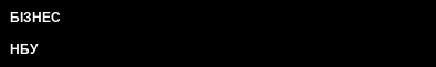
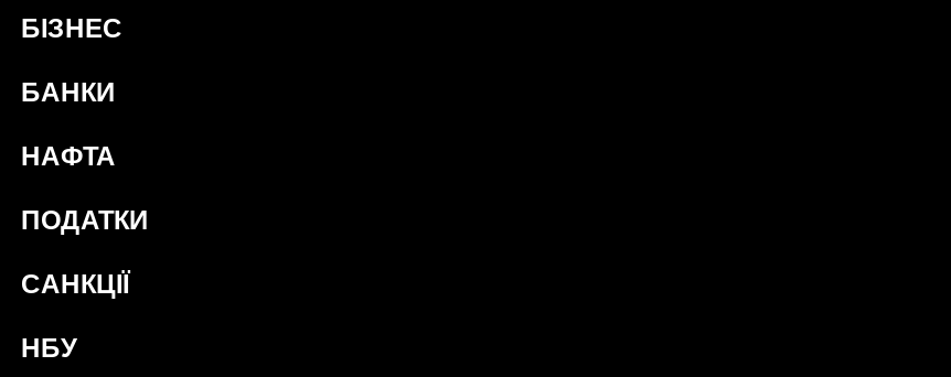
+ БАНКИ
+ НАФТА
+ ПОДАТКИ
+ САНКЦІЇ
